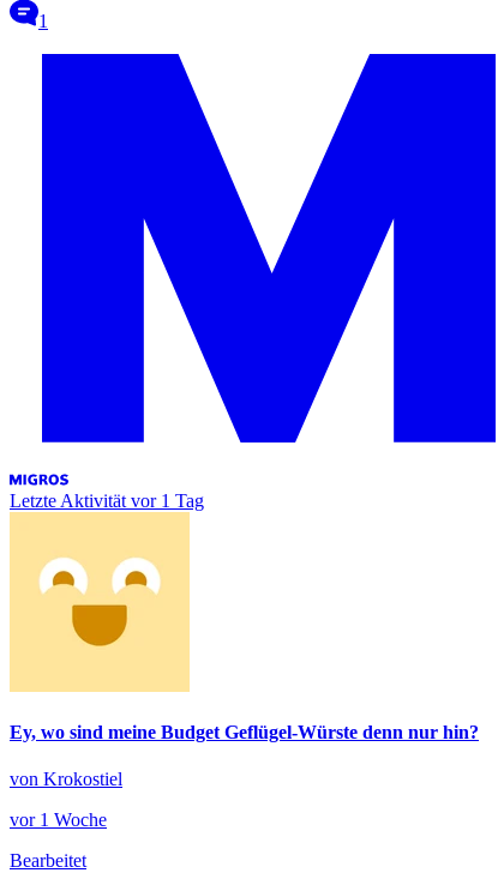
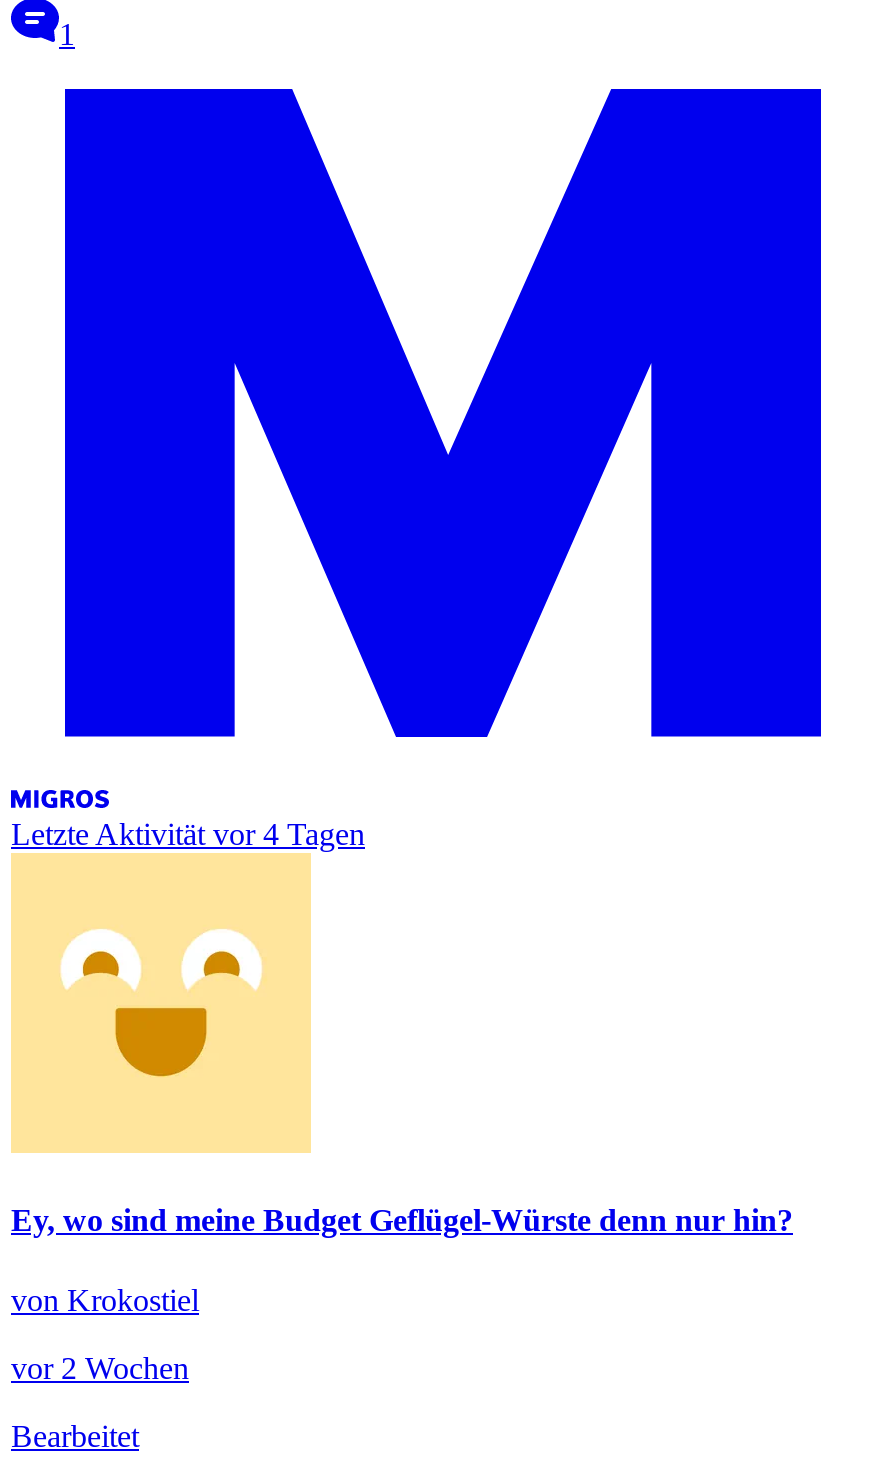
- Letzte Aktivität vor 1 Tag
+ Letzte Aktivität vor 4 Tagen

- vor 1 Woche
+ vor 2 Wochen
